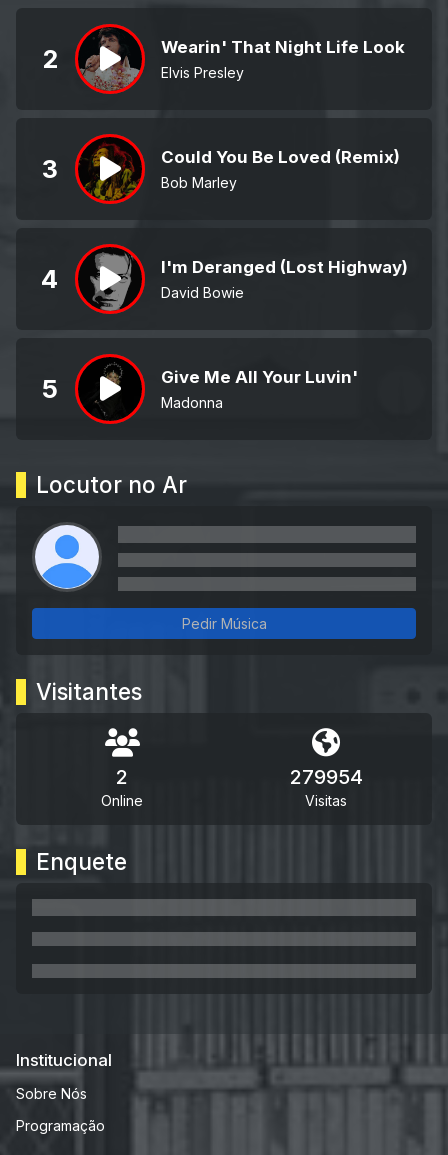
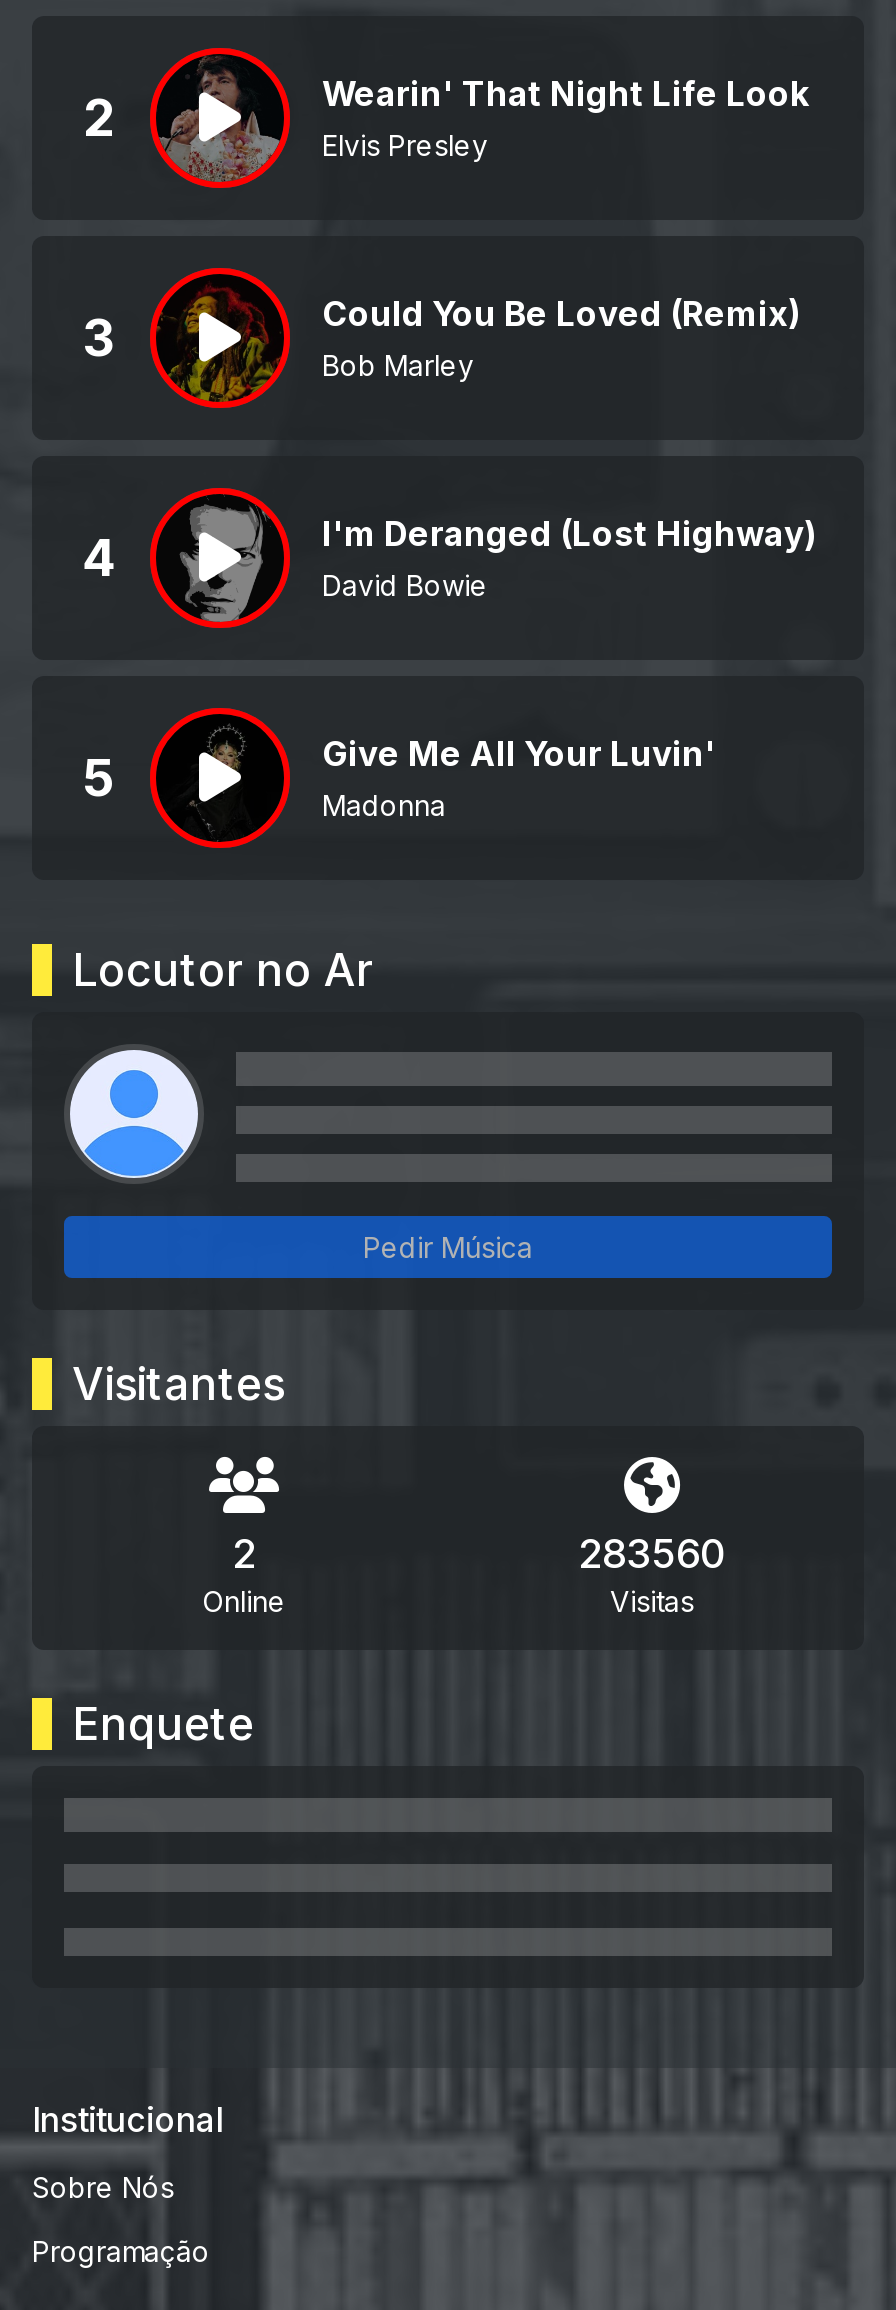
- 279954
+ 283560
